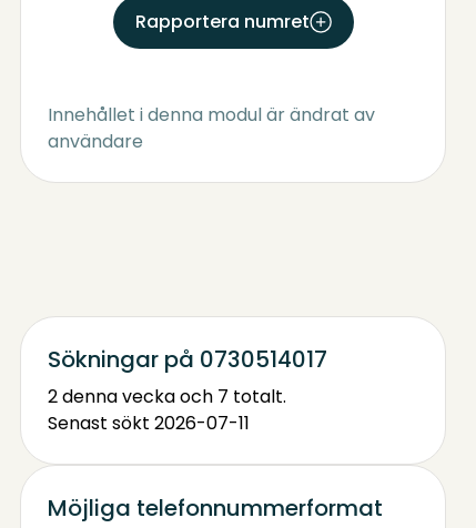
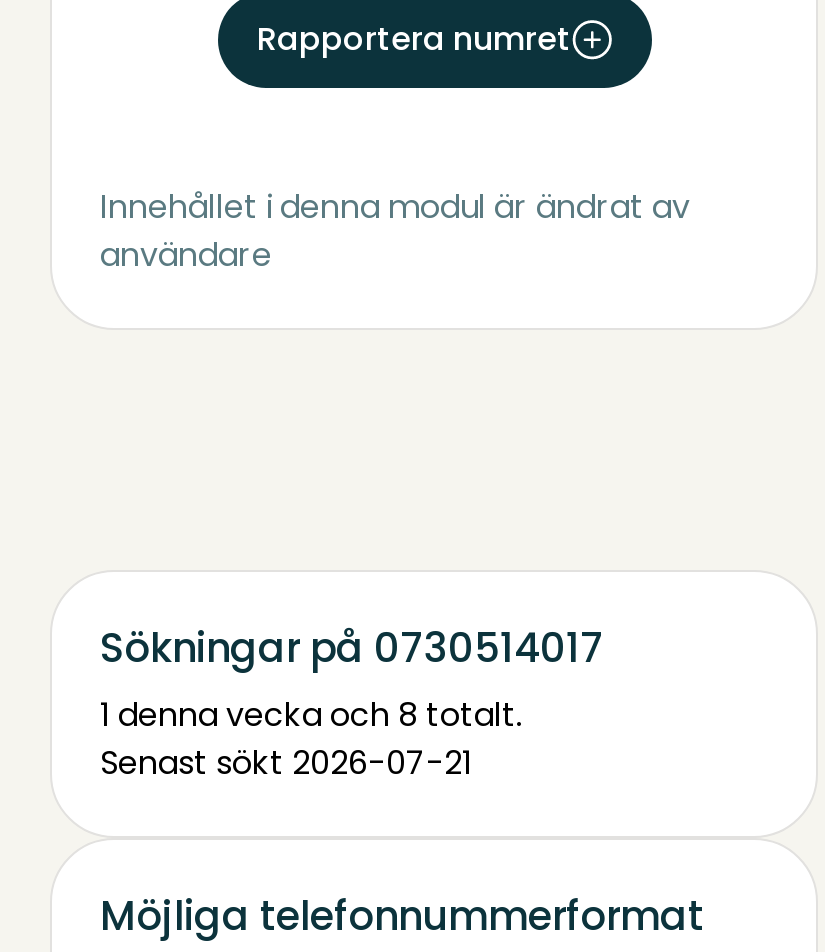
- 2 denna vecka och 7 totalt.
+ 1 denna vecka och 8 totalt.

- Senast sökt 2026-07-11
+ Senast sökt 2026-07-21
